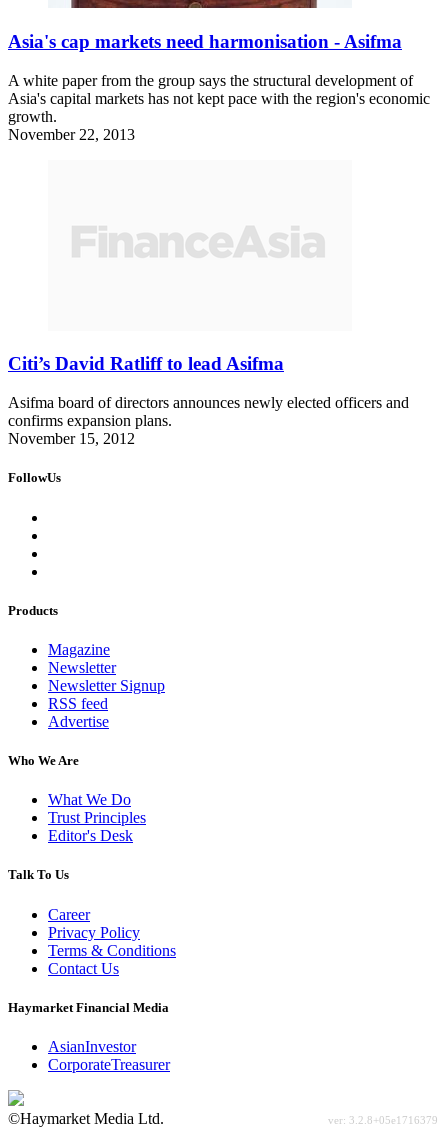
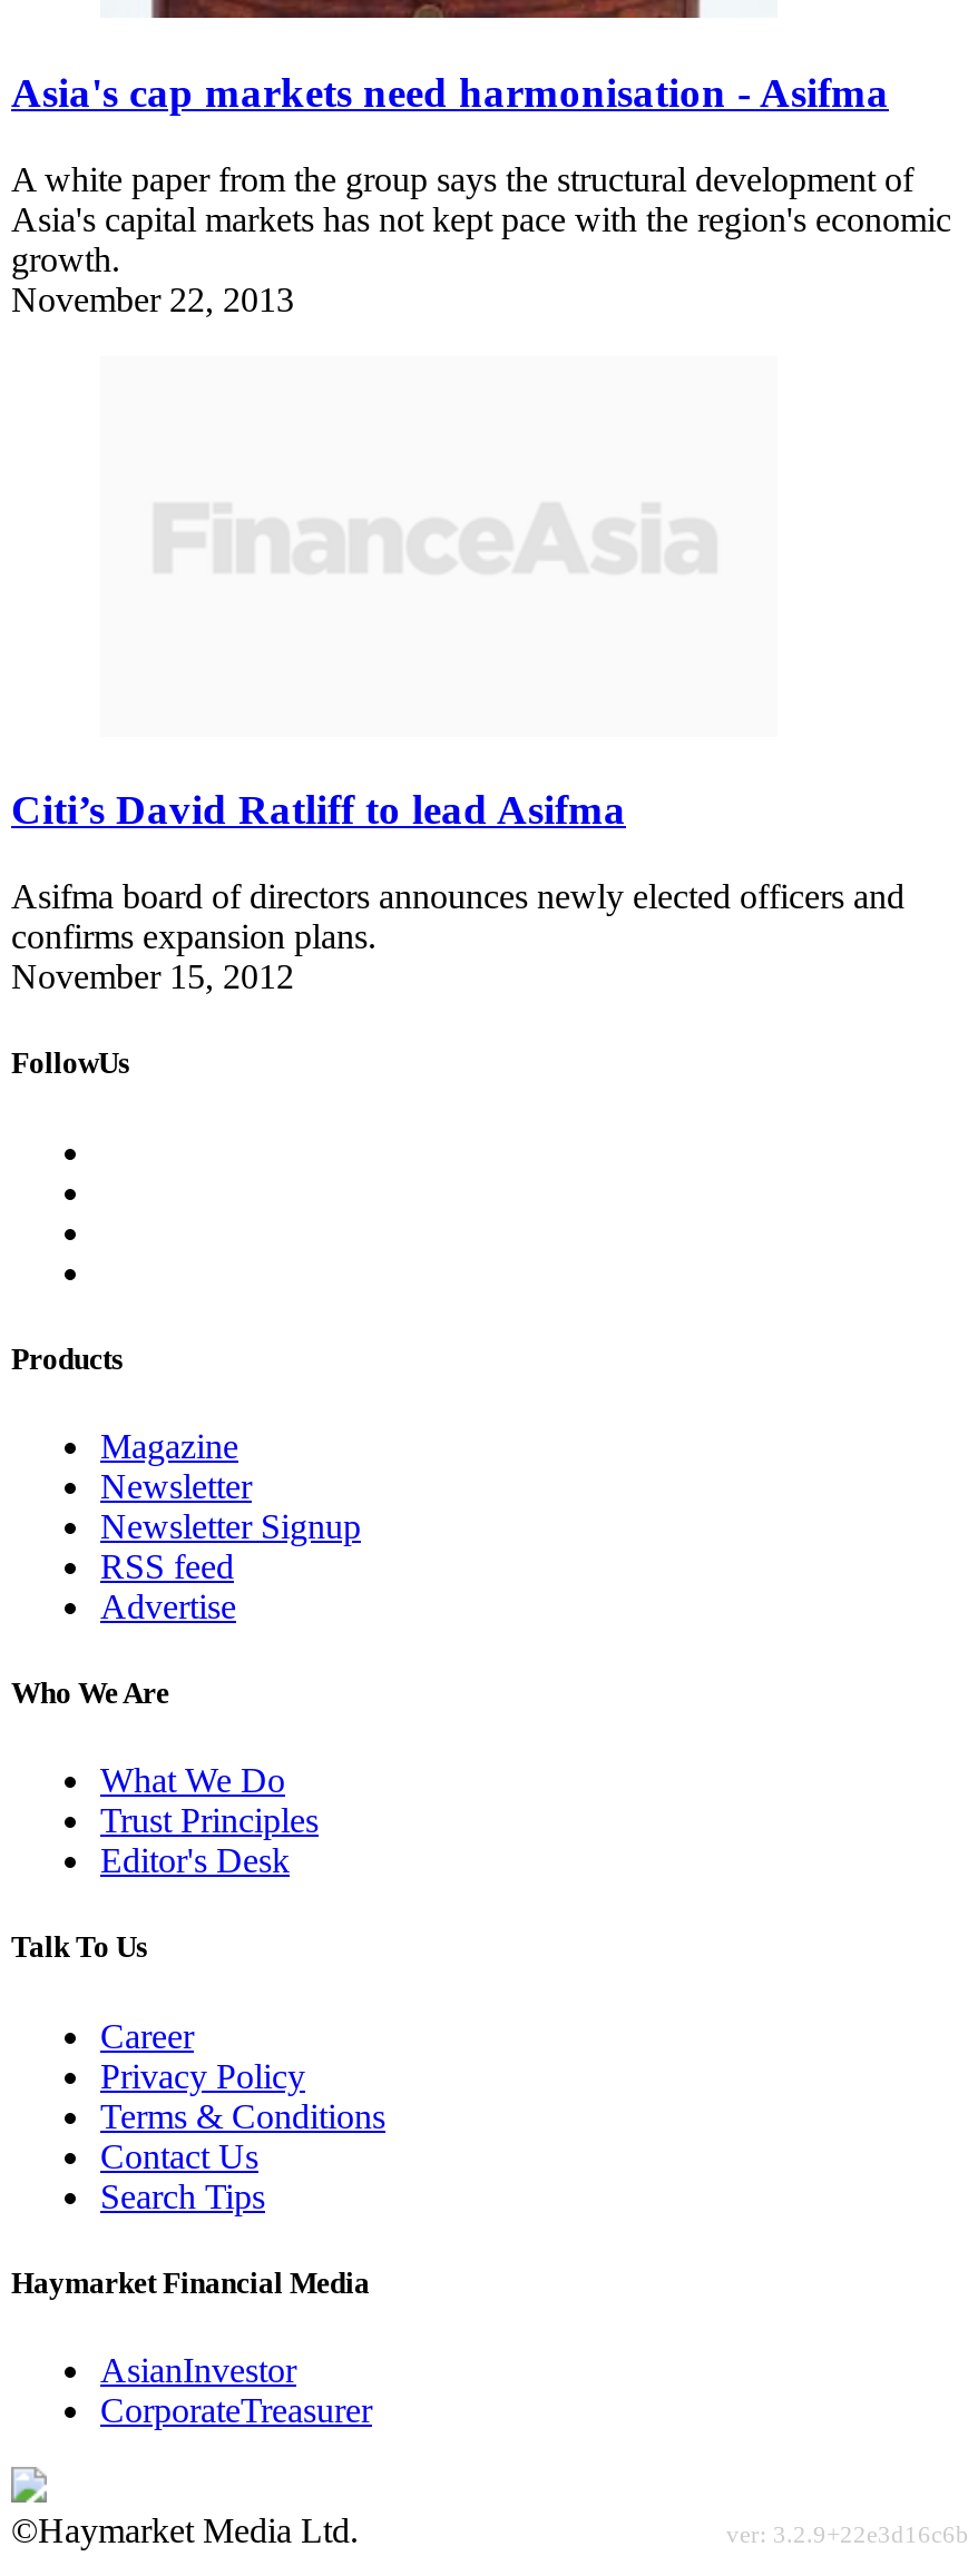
+ Search Tips
